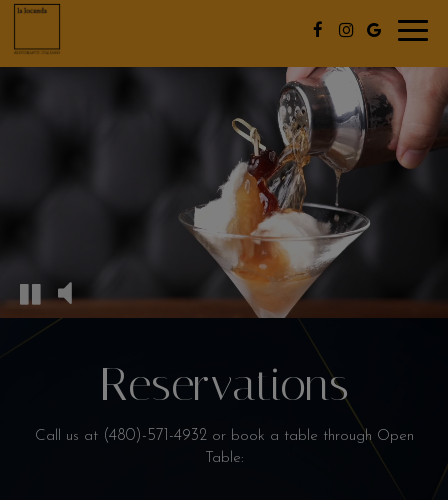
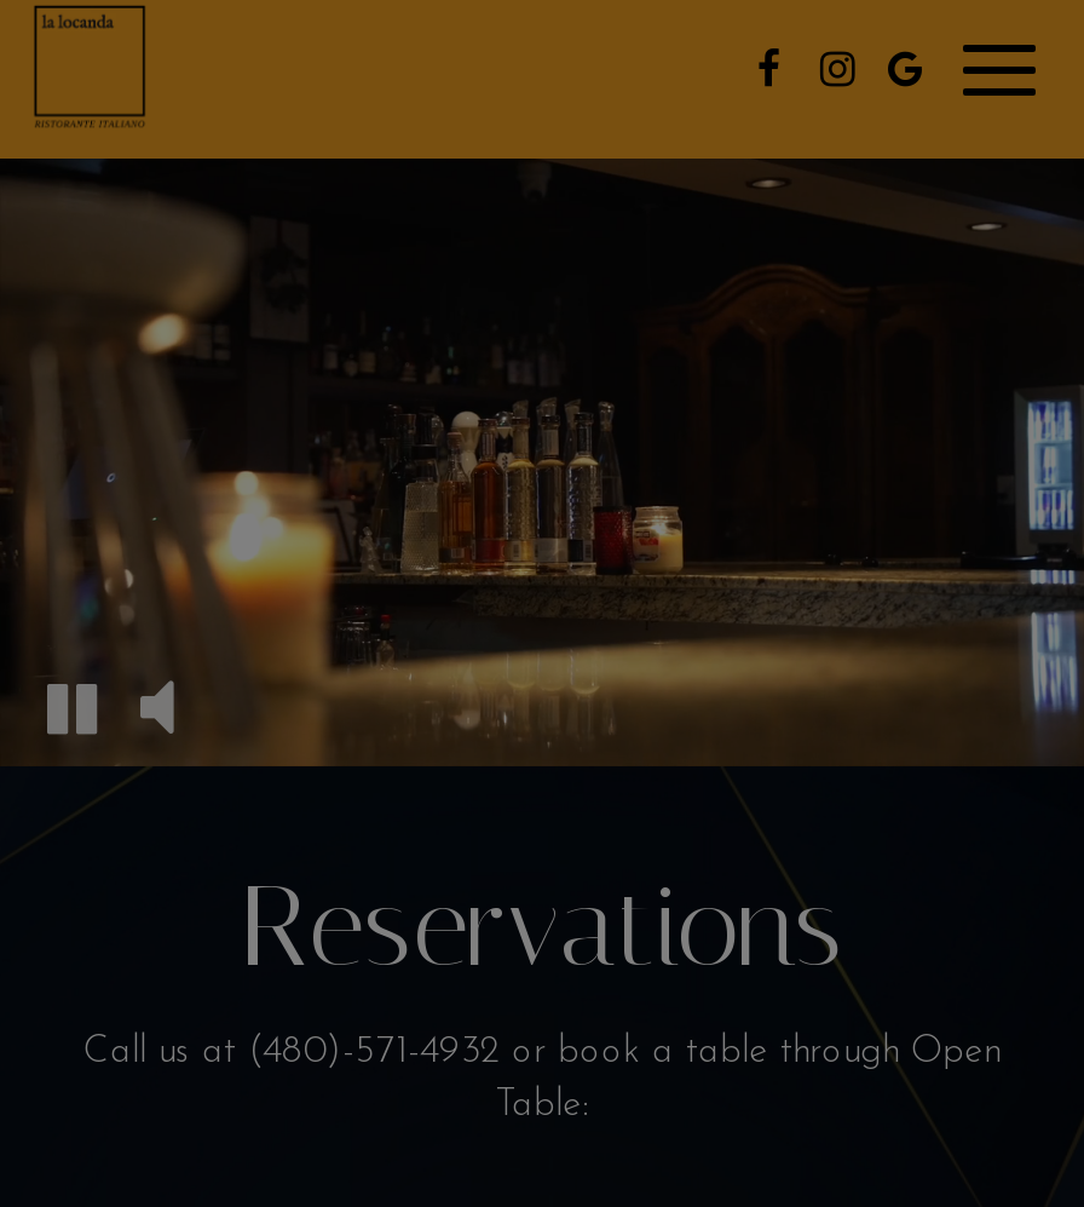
- [image]
+ [image]
